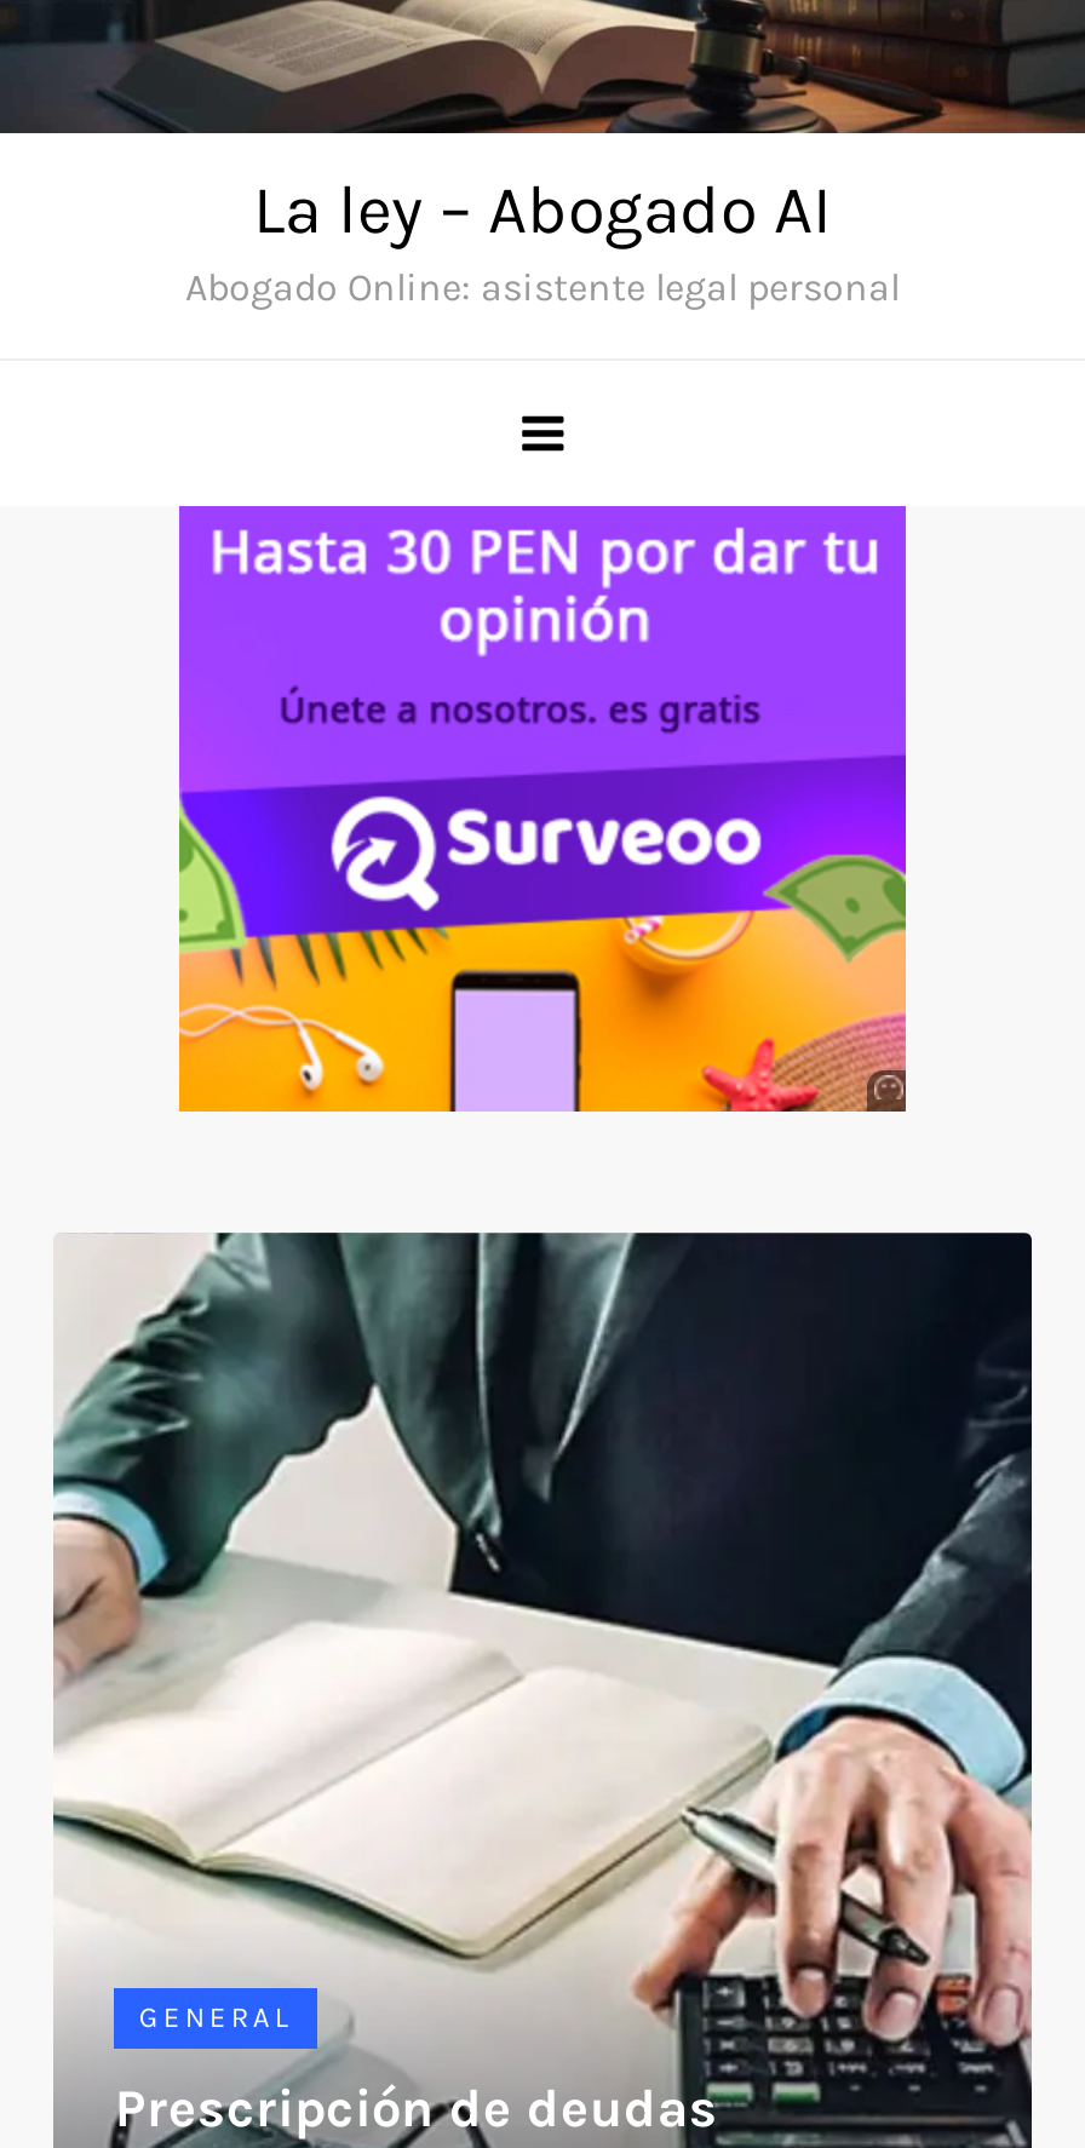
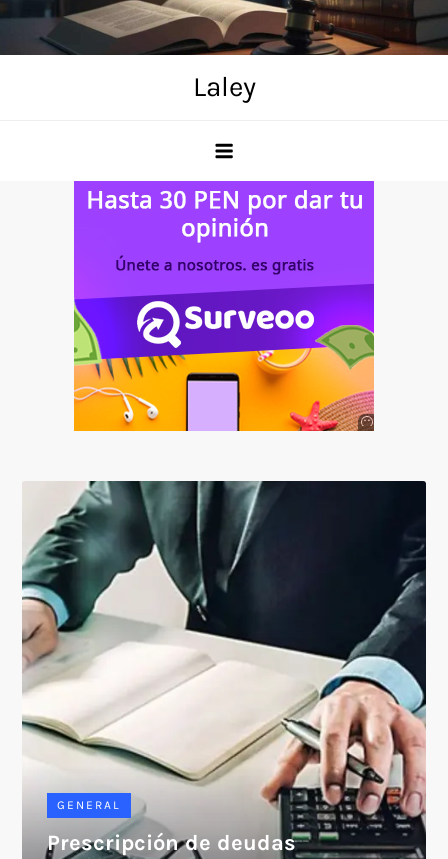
- La ley – Abogado AI
- Abogado Online: asistente legal personal
+ Laley
